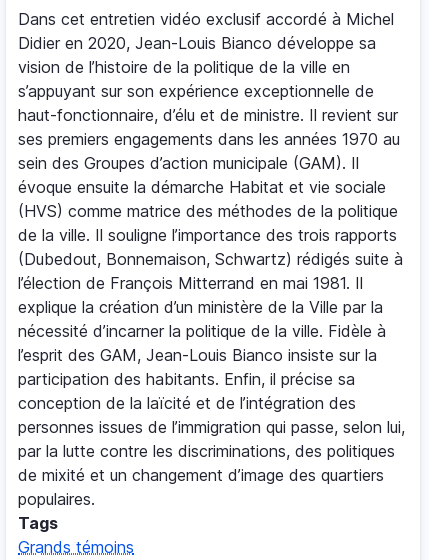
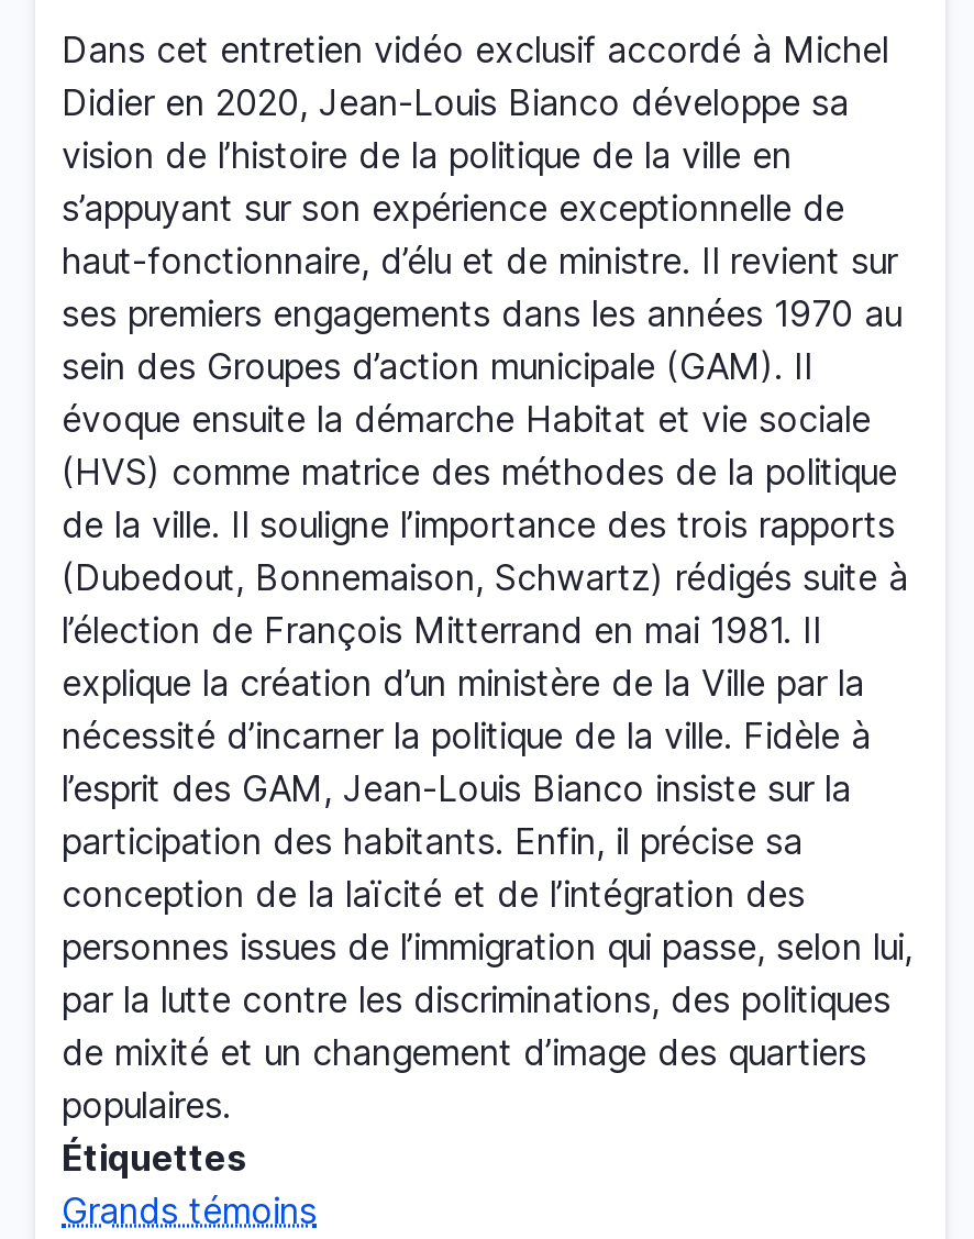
- Tags
+ Étiquettes
